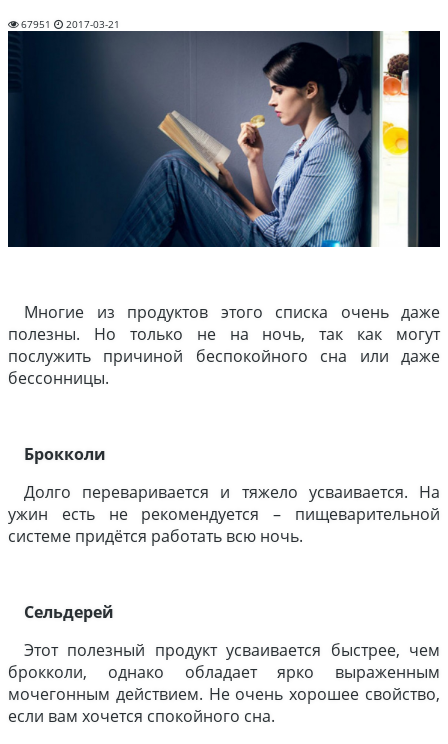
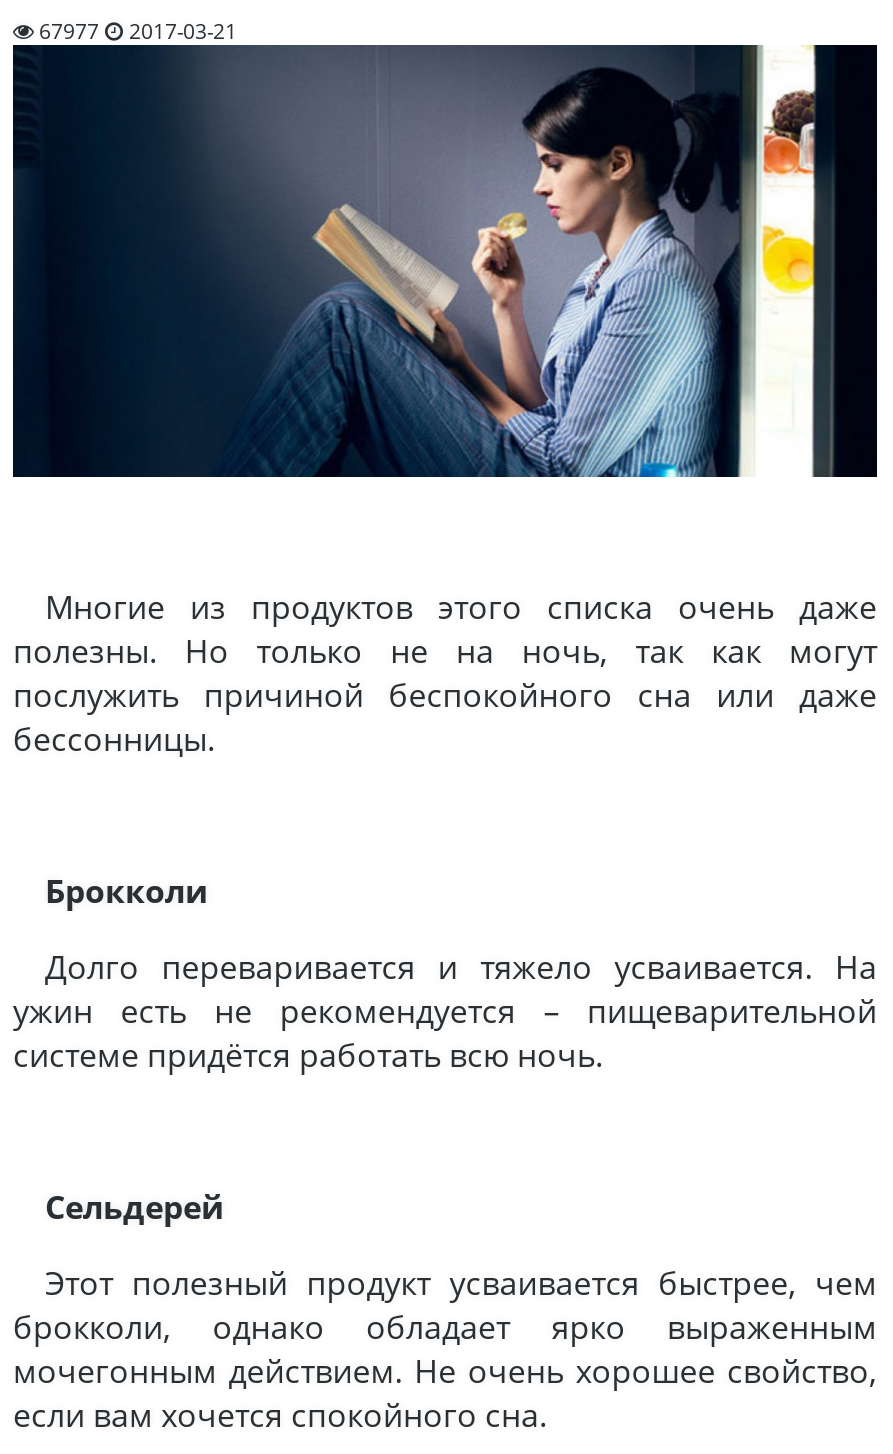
- 67951 2017-03-21
+ 67977 2017-03-21
